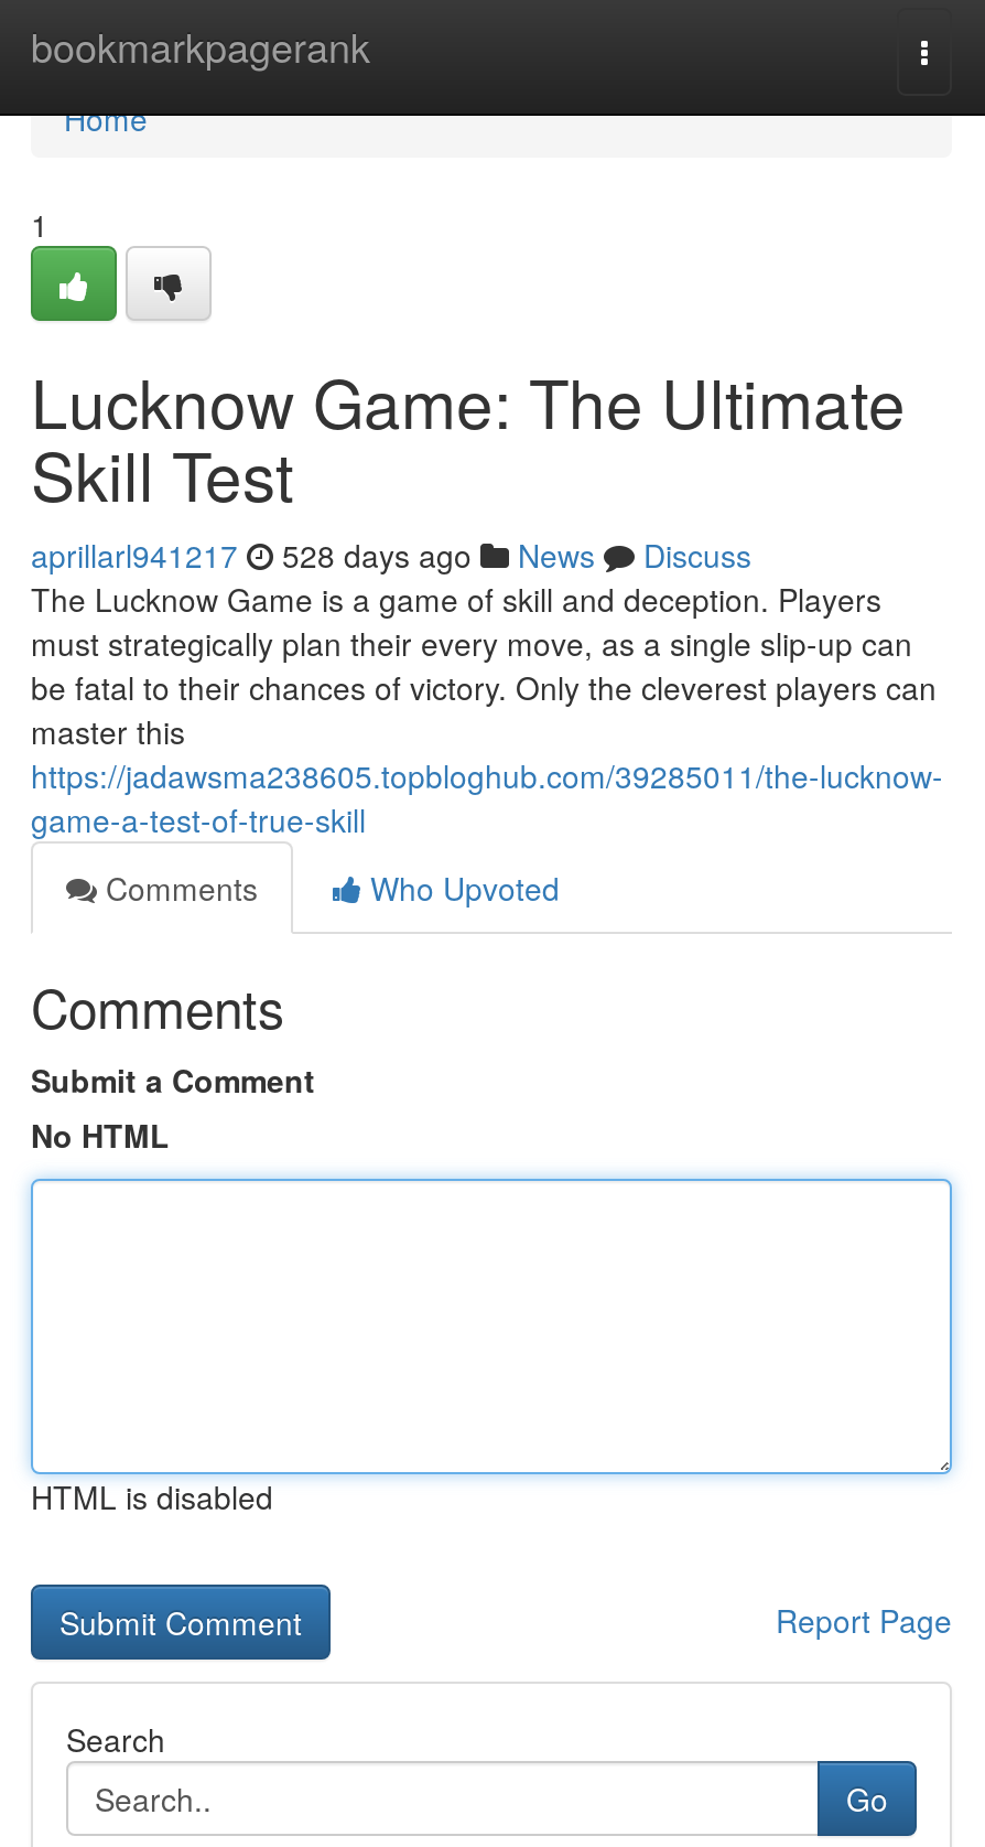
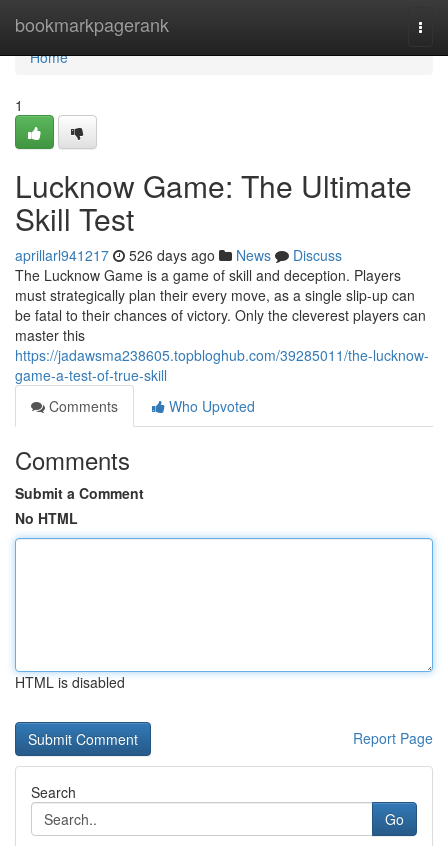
- aprillarl941217 528 days ago News Discuss
+ aprillarl941217 526 days ago News Discuss
